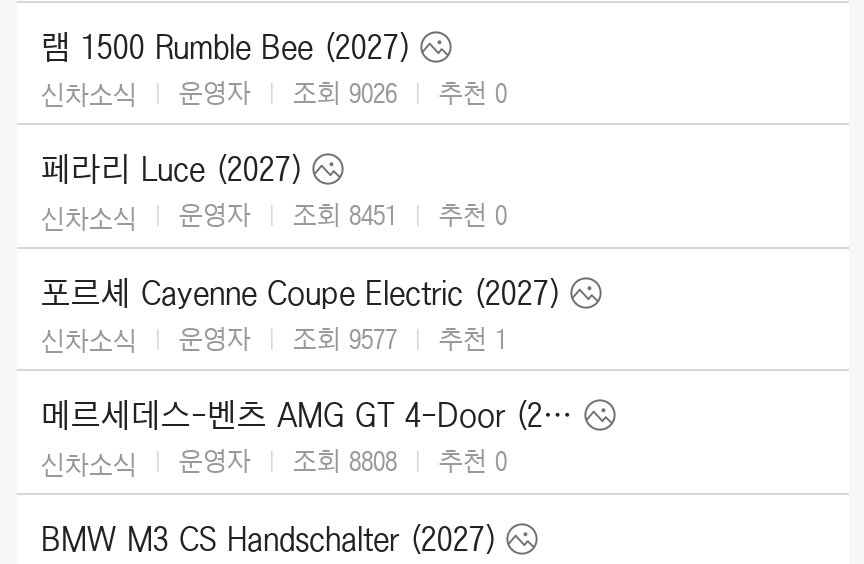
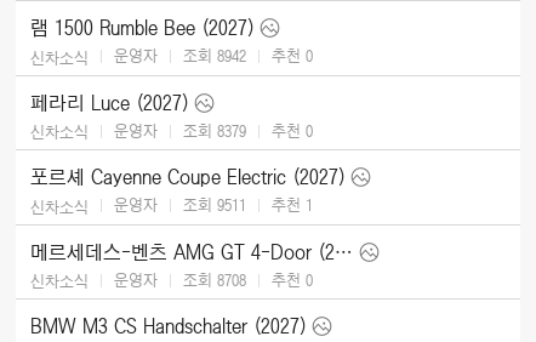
- 신차소식 운영자 조회 9026 추천 0
+ 신차소식 운영자 조회 8942 추천 0

- 신차소식 운영자 조회 8451 추천 0
+ 신차소식 운영자 조회 8379 추천 0

- 신차소식 운영자 조회 9577 추천 1
+ 신차소식 운영자 조회 9511 추천 1

- 신차소식 운영자 조회 8808 추천 0
+ 신차소식 운영자 조회 8708 추천 0
